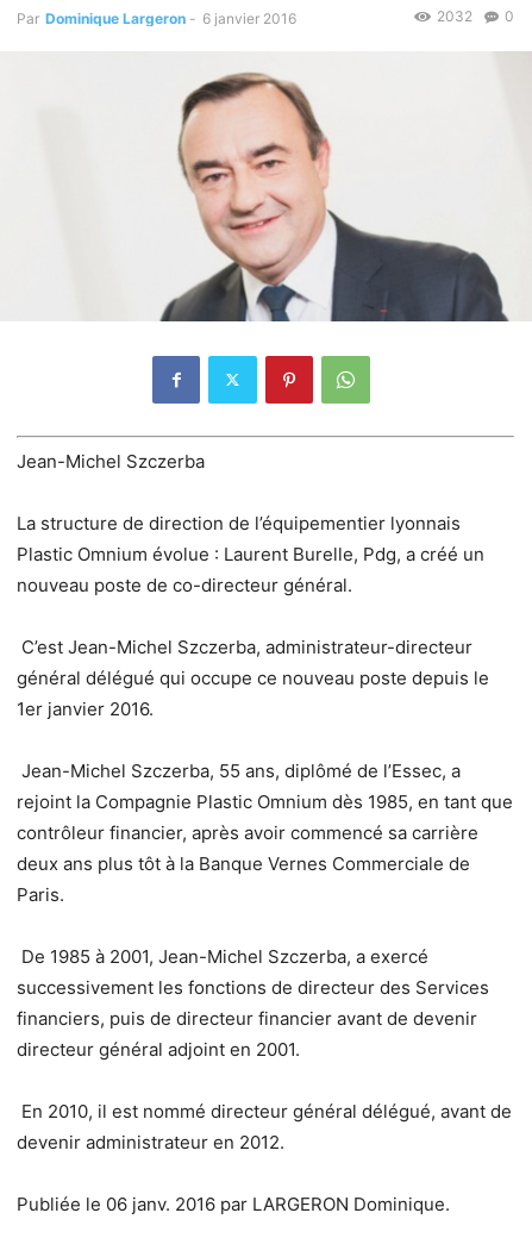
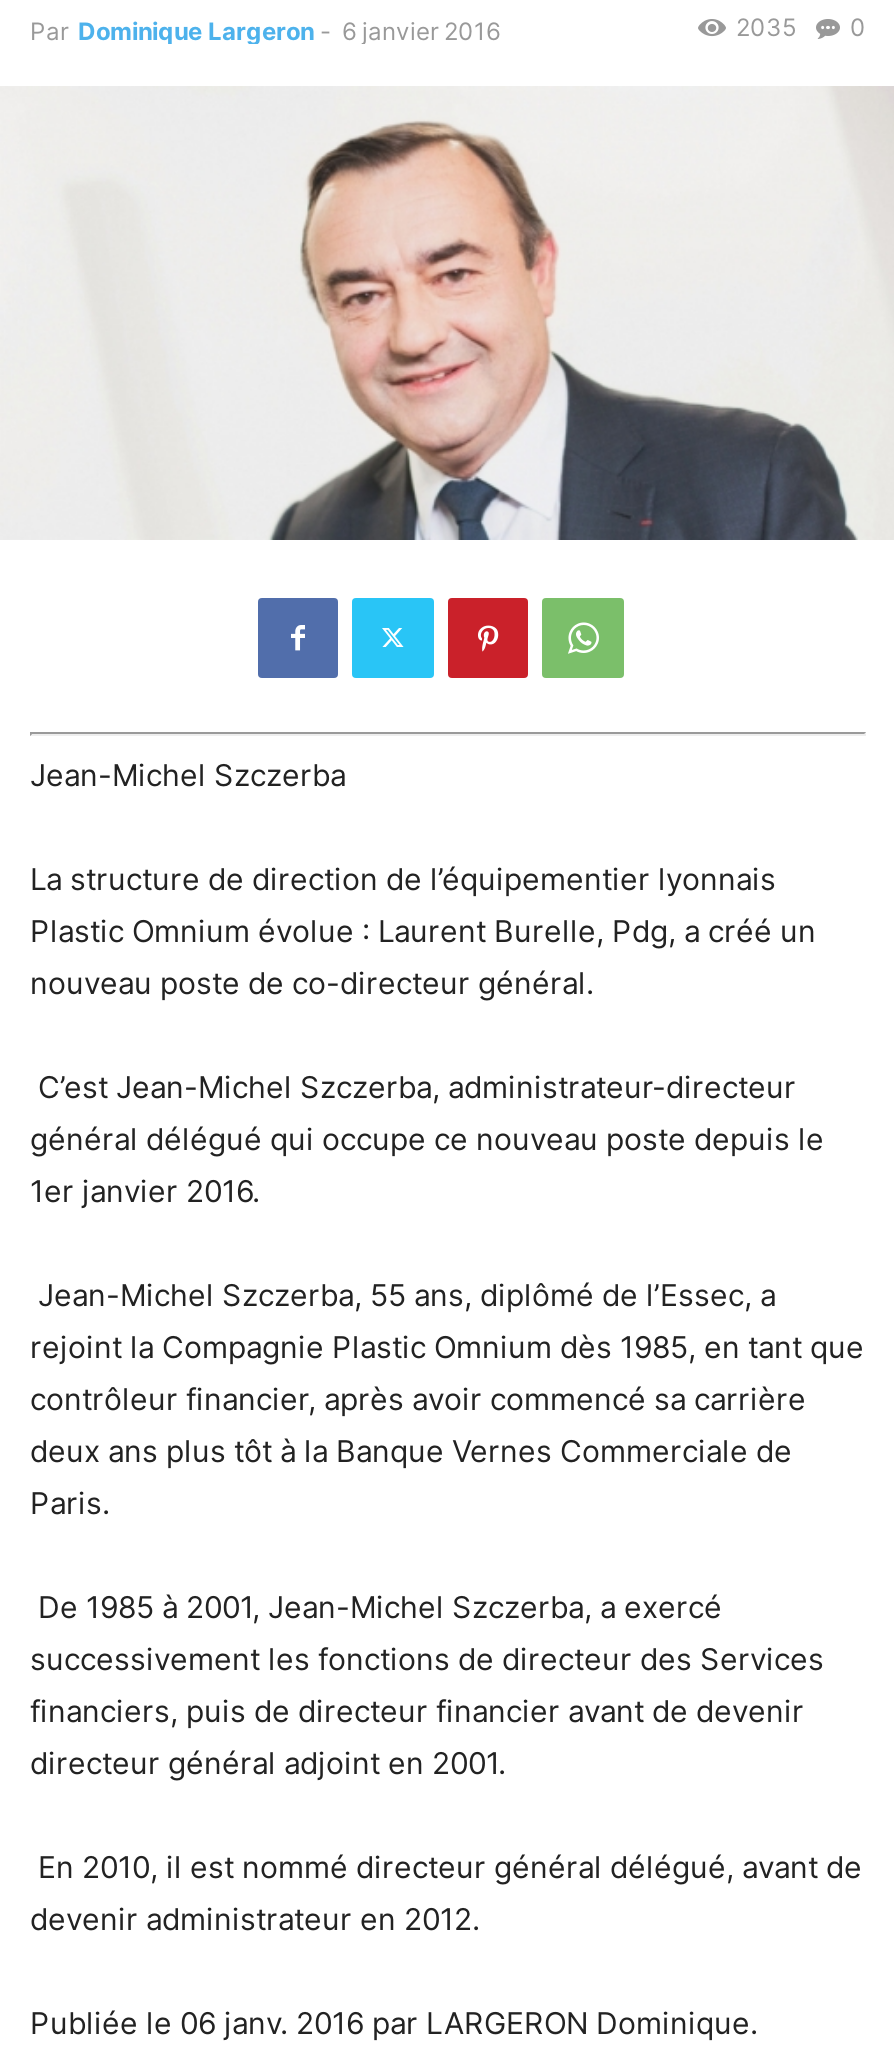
- 2032 0
+ 2035 0
